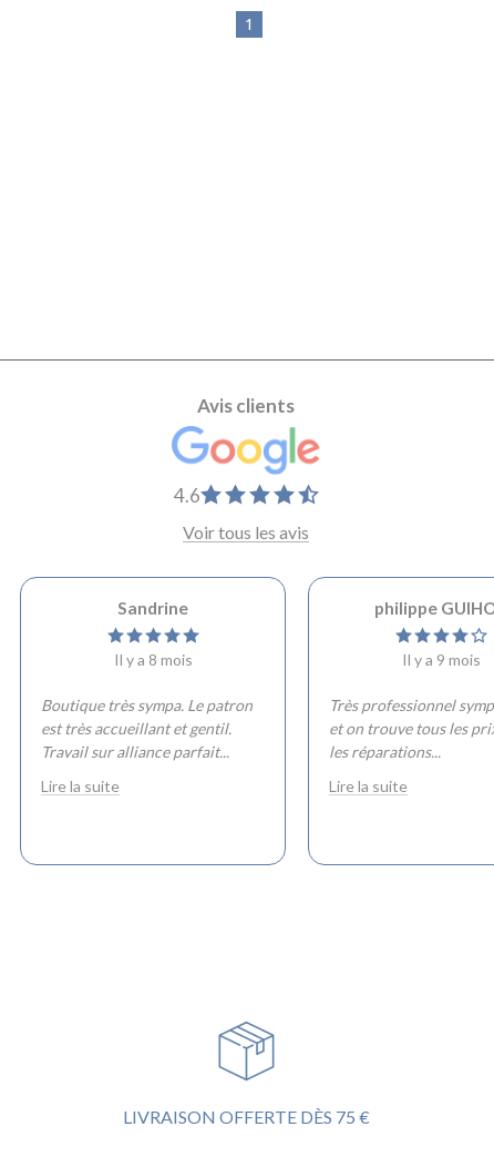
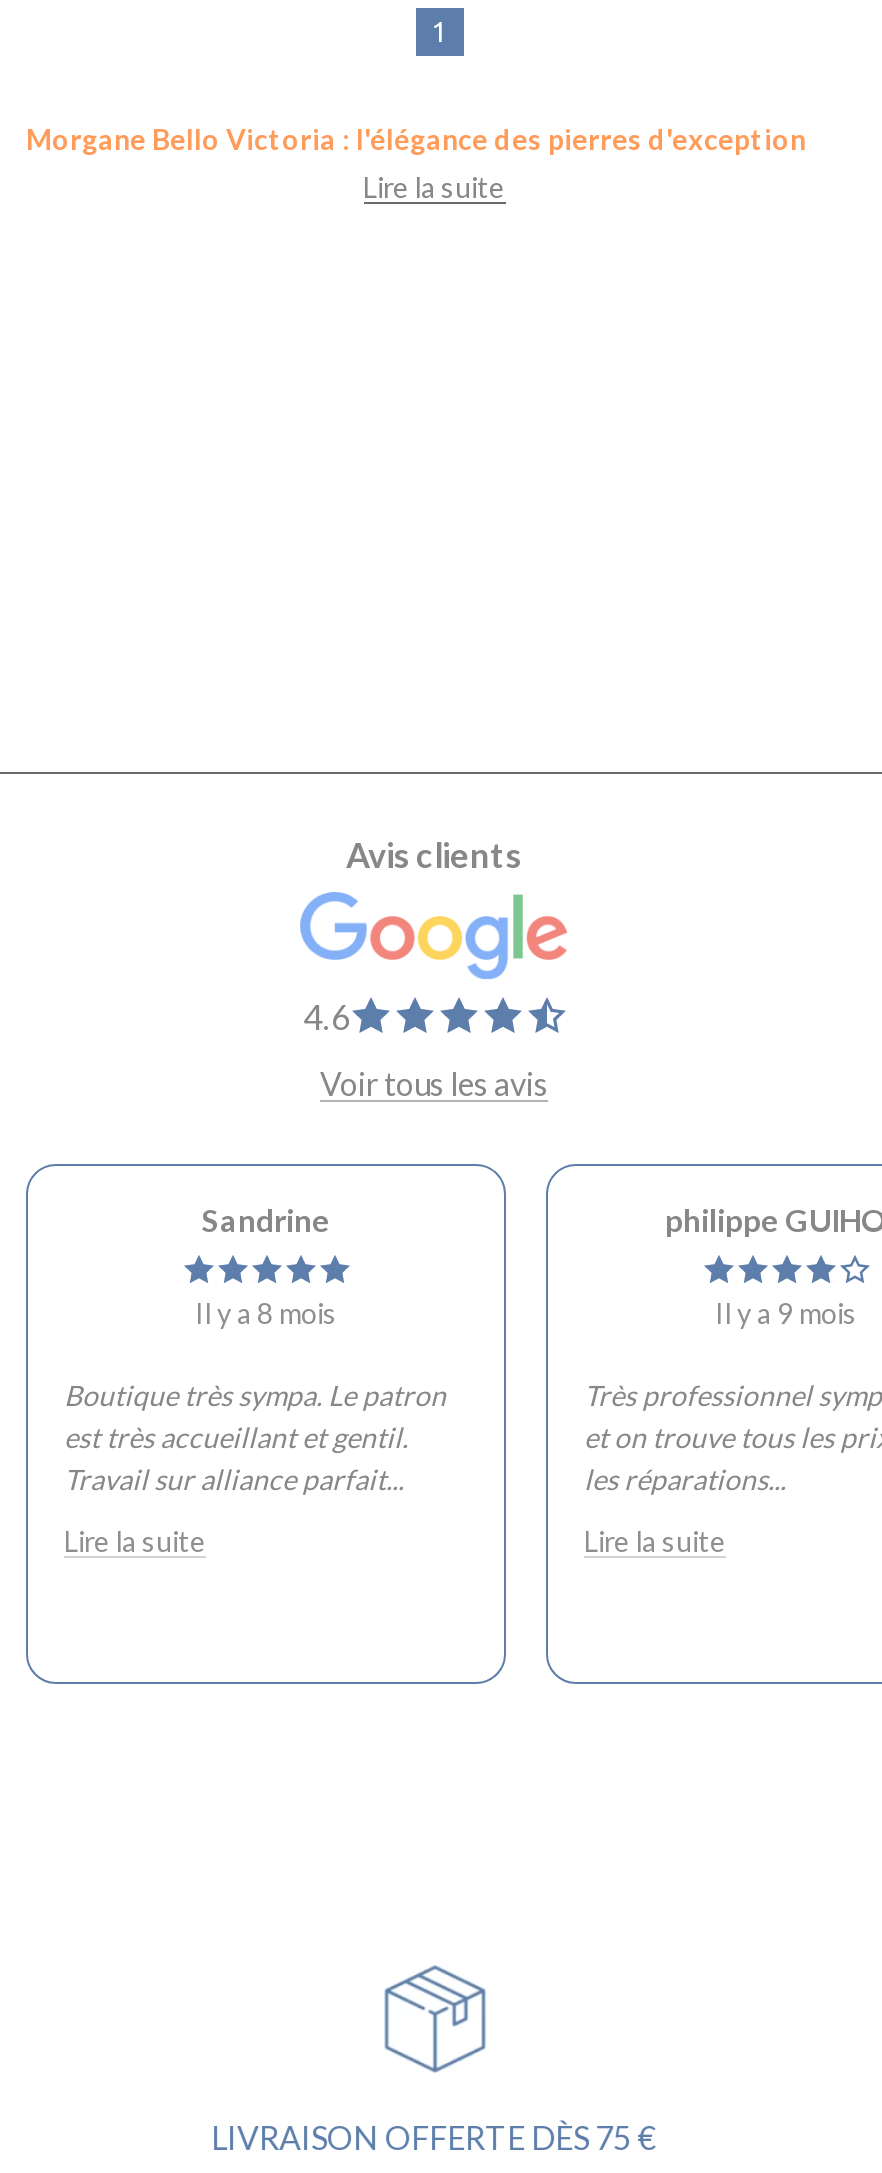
+ Morgane Bello Victoria : l'élégance des pierres d'exception
+ Lire la suite
